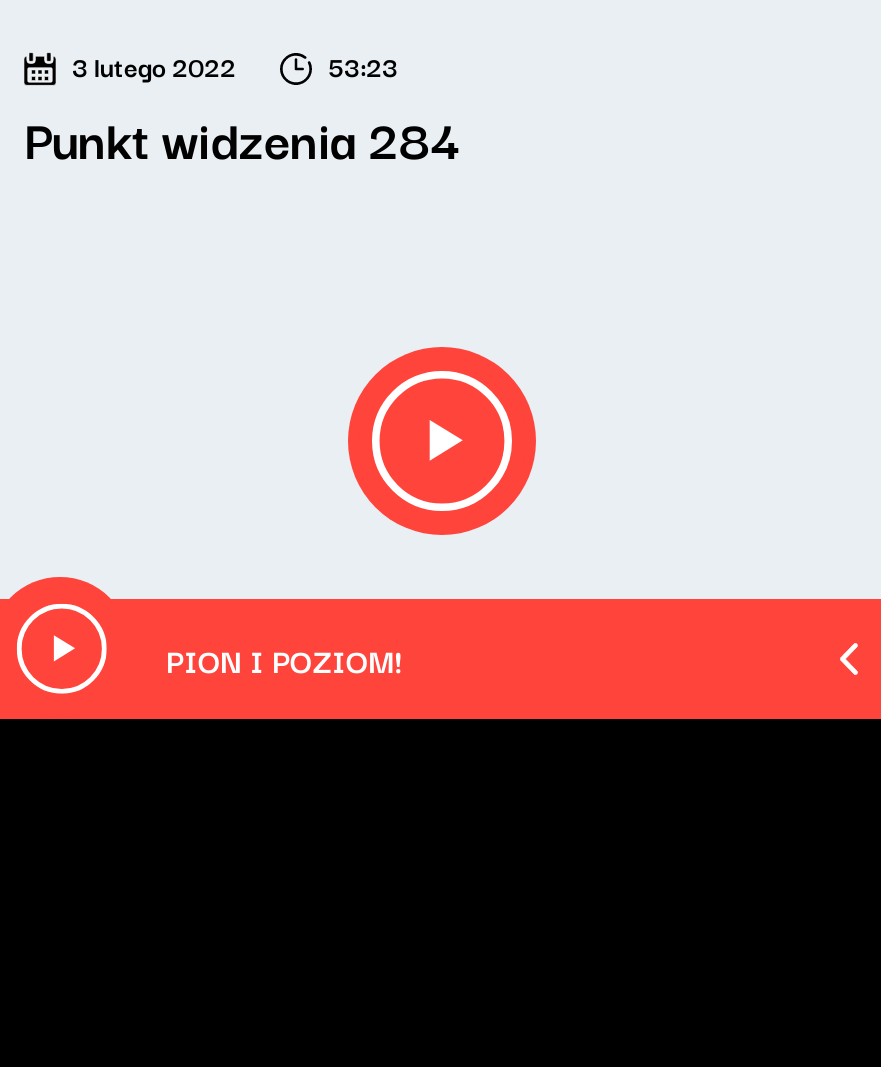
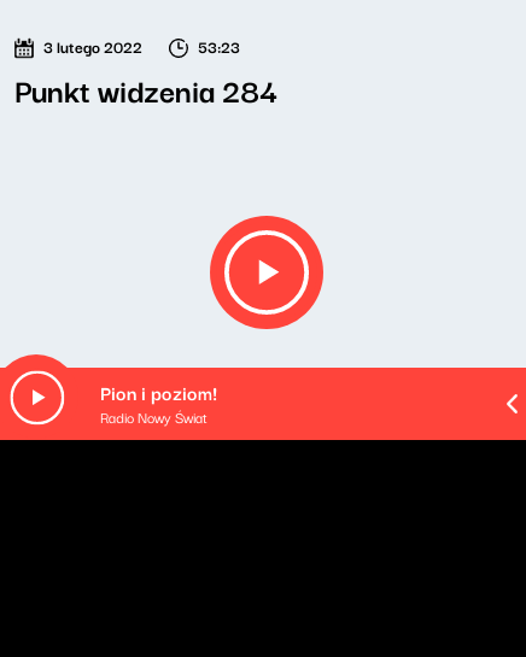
- PION I POZIOM!
+ Pion i poziom!
+ Radio Nowy Świat
